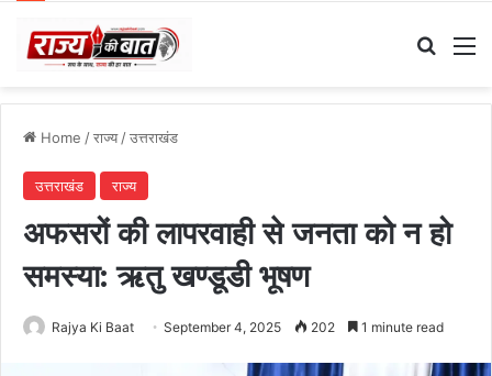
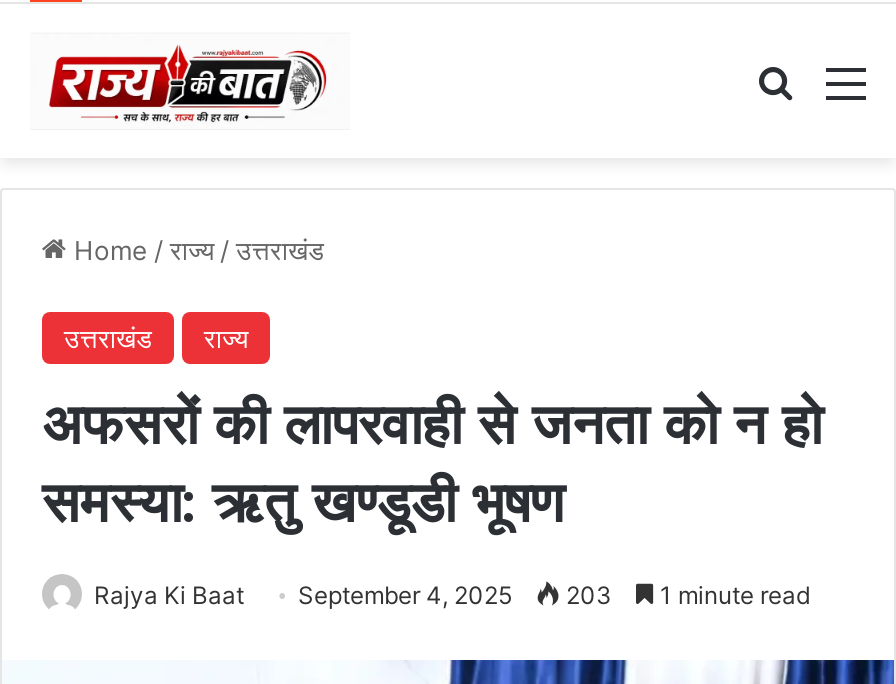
- Rajya Ki Baat September 4, 2025 202 1 minute read
+ Rajya Ki Baat September 4, 2025 203 1 minute read
